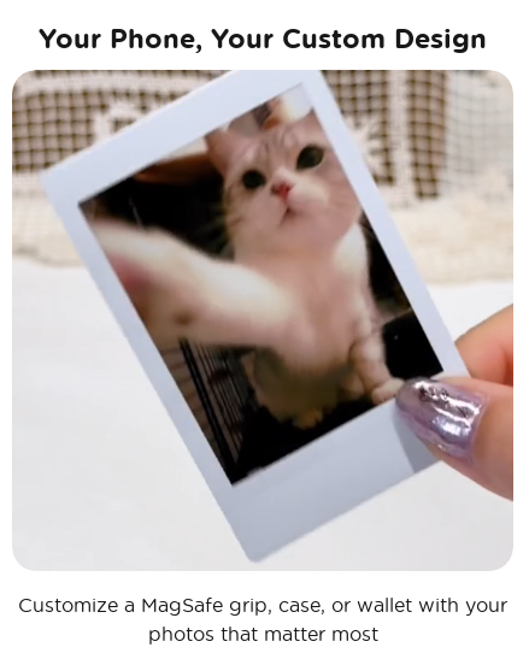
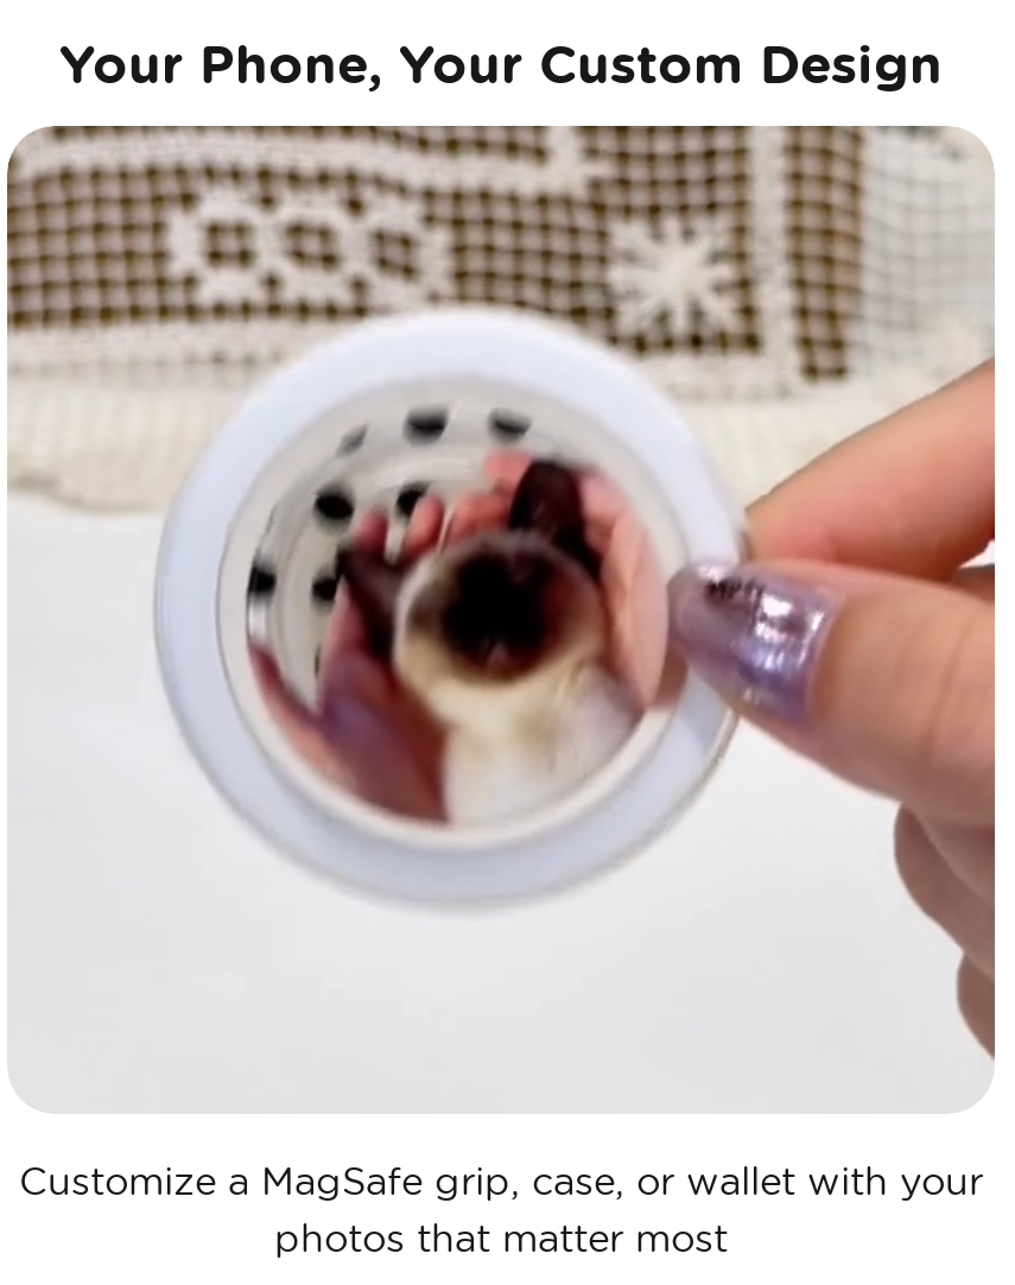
- [image]
+ [image]
